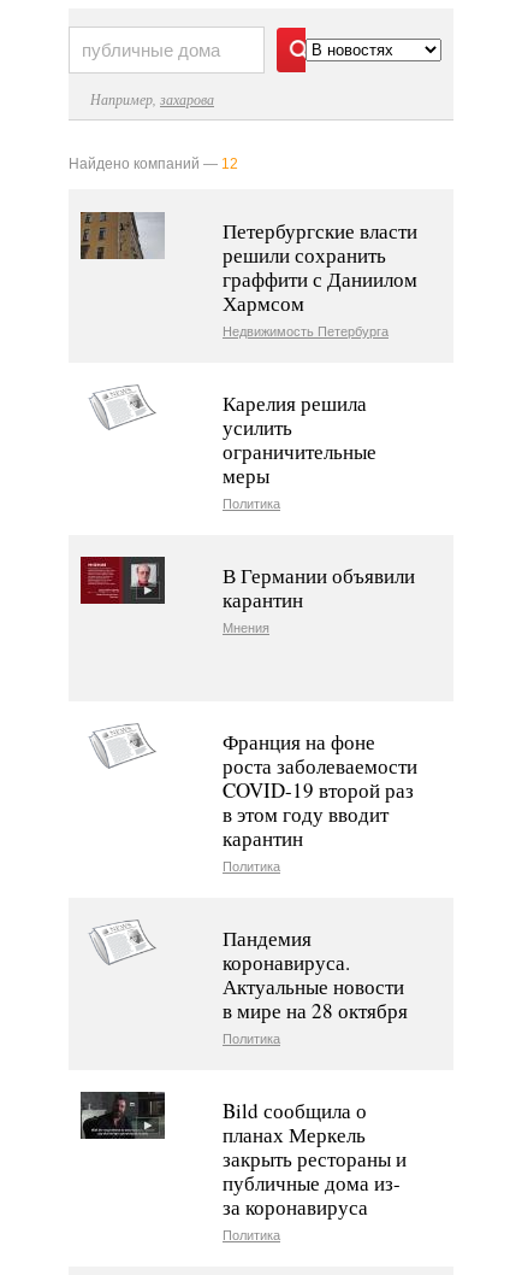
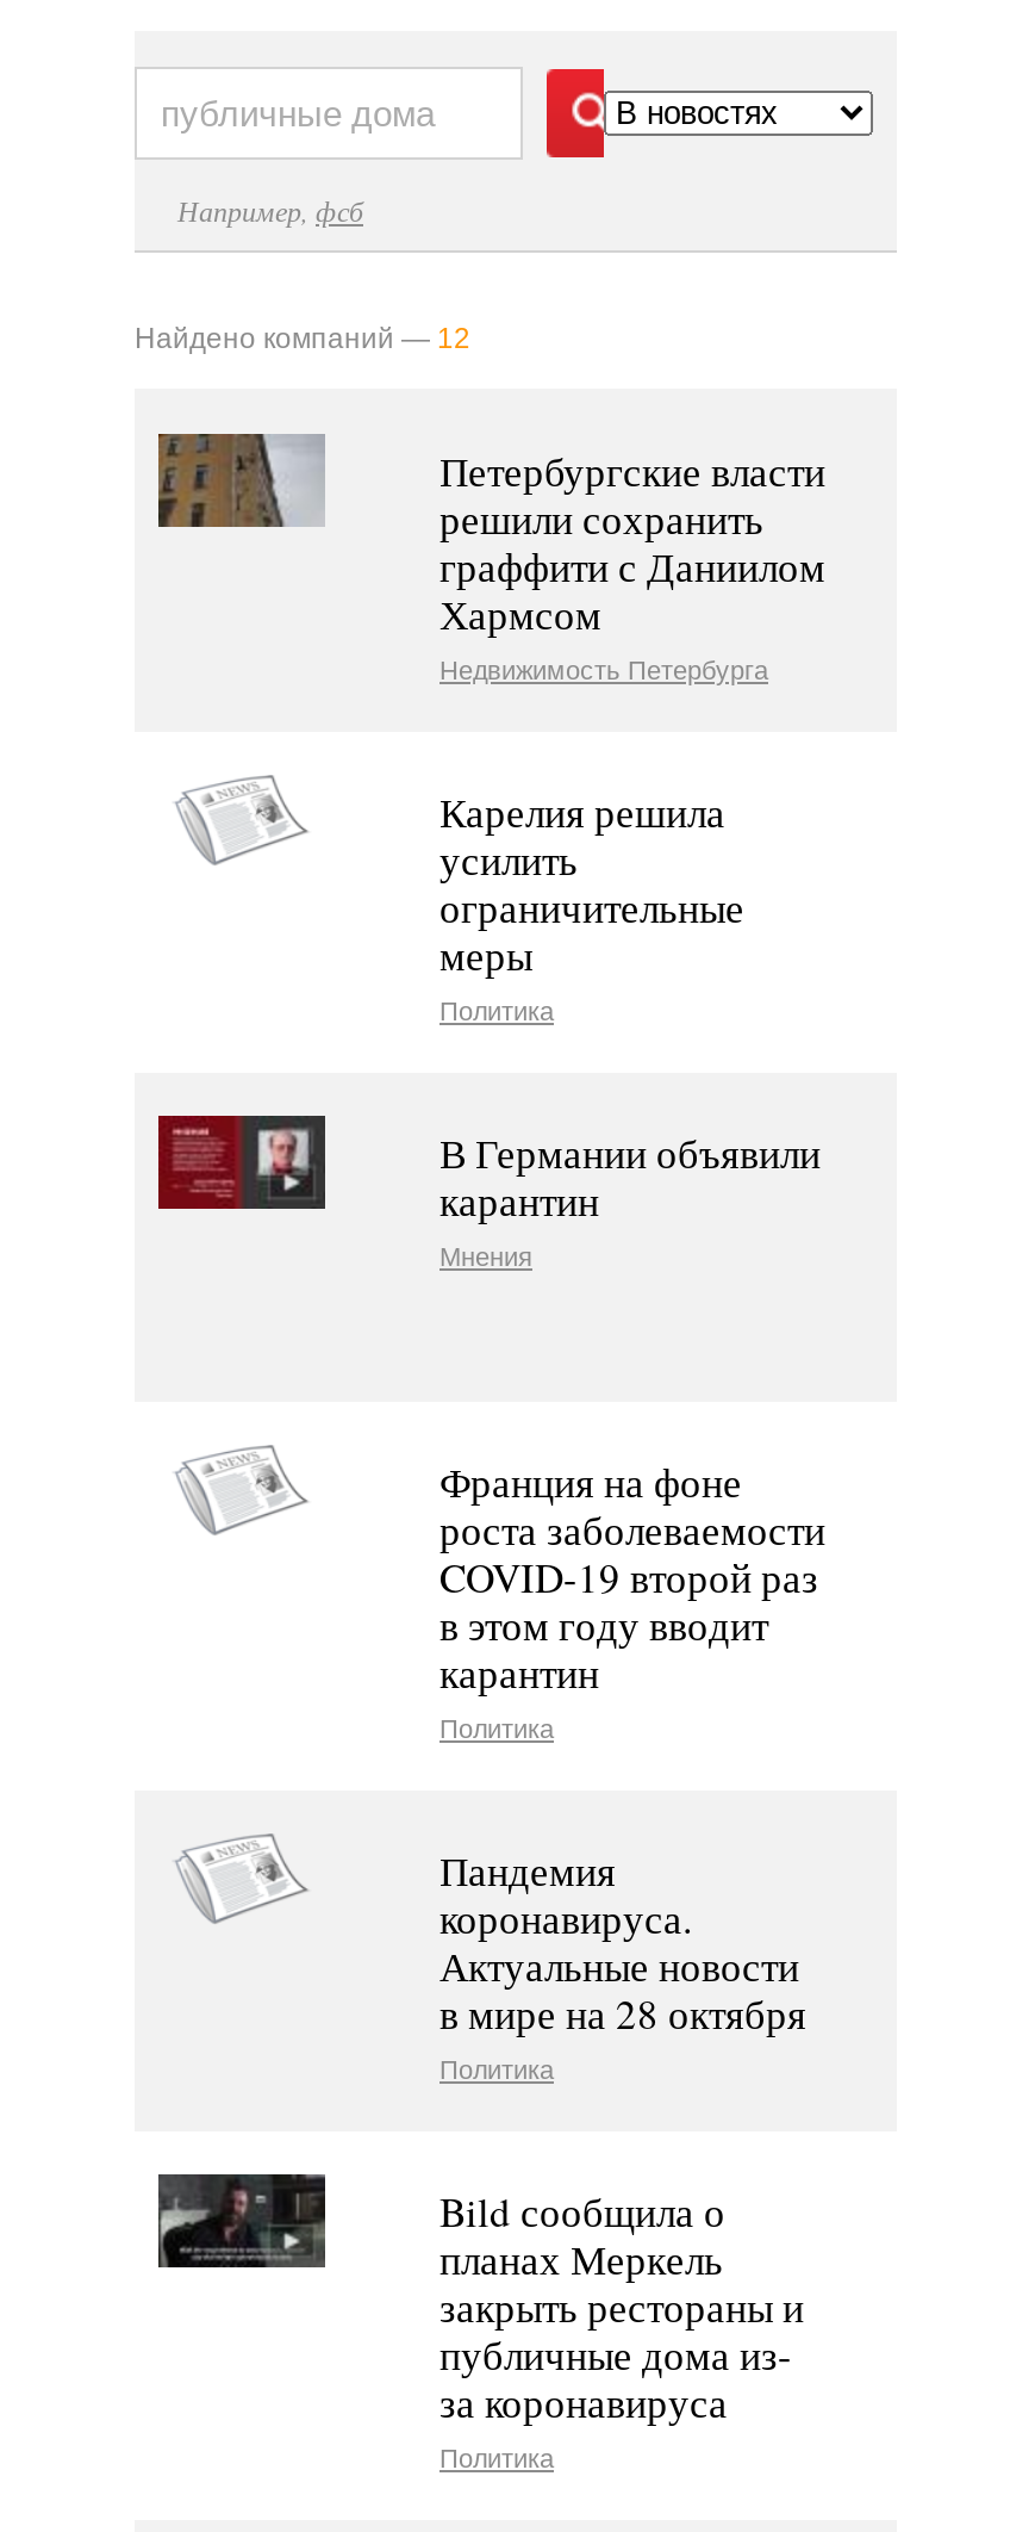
- Например, захарова
+ Например, фсб
